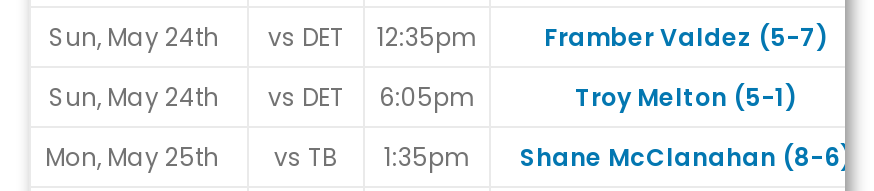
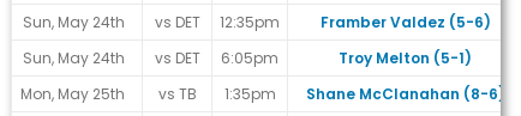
- Framber Valdez (5-7)
+ Framber Valdez (5-6)
